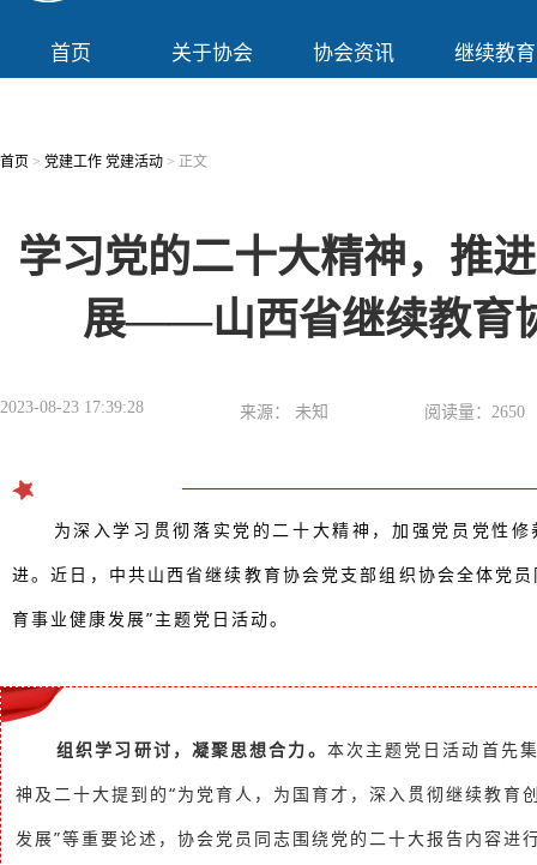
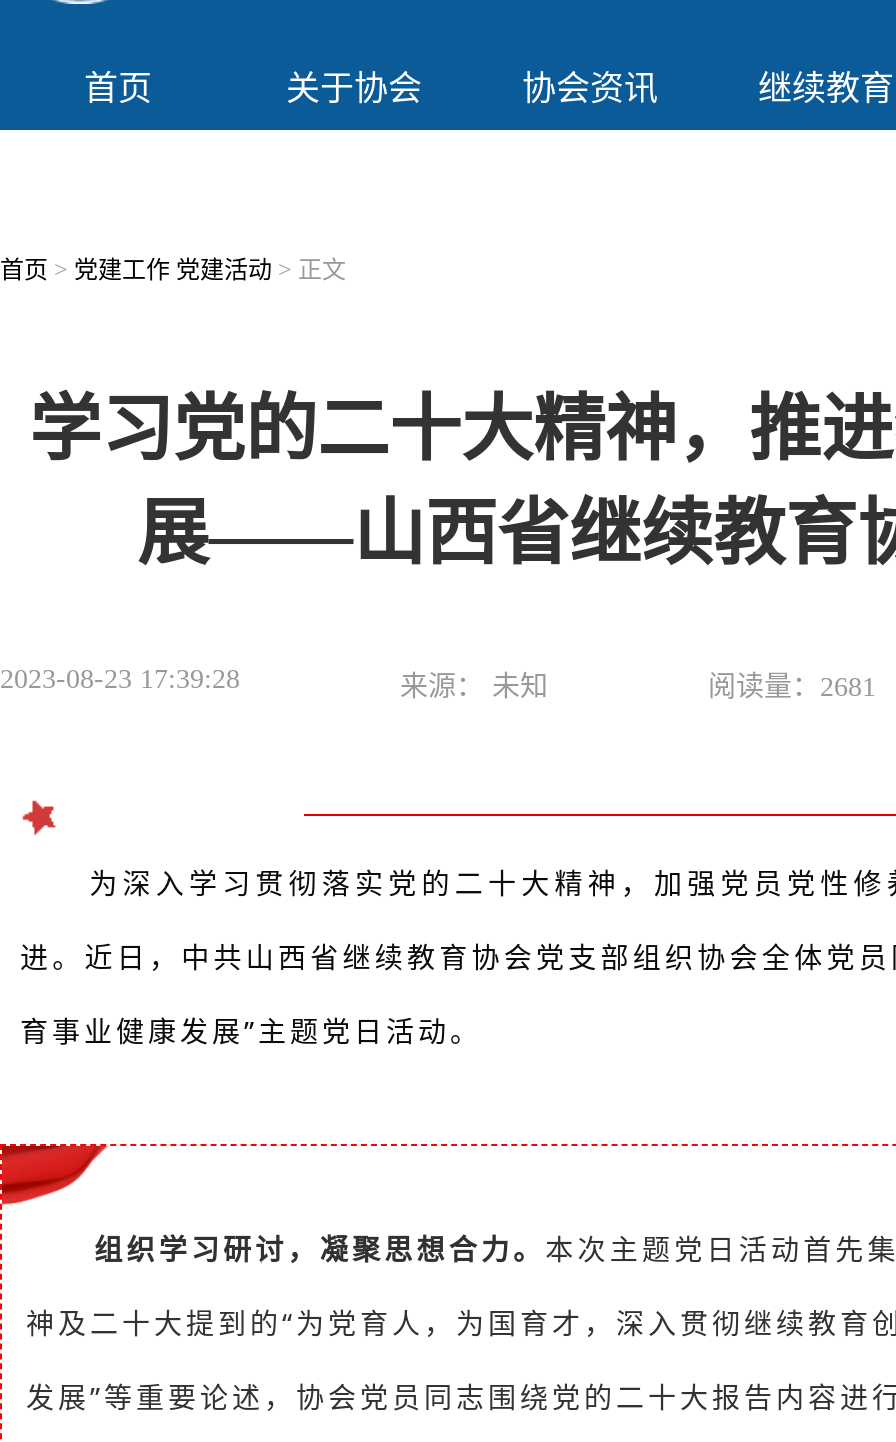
- 阅读量：2650
+ 阅读量：2681
